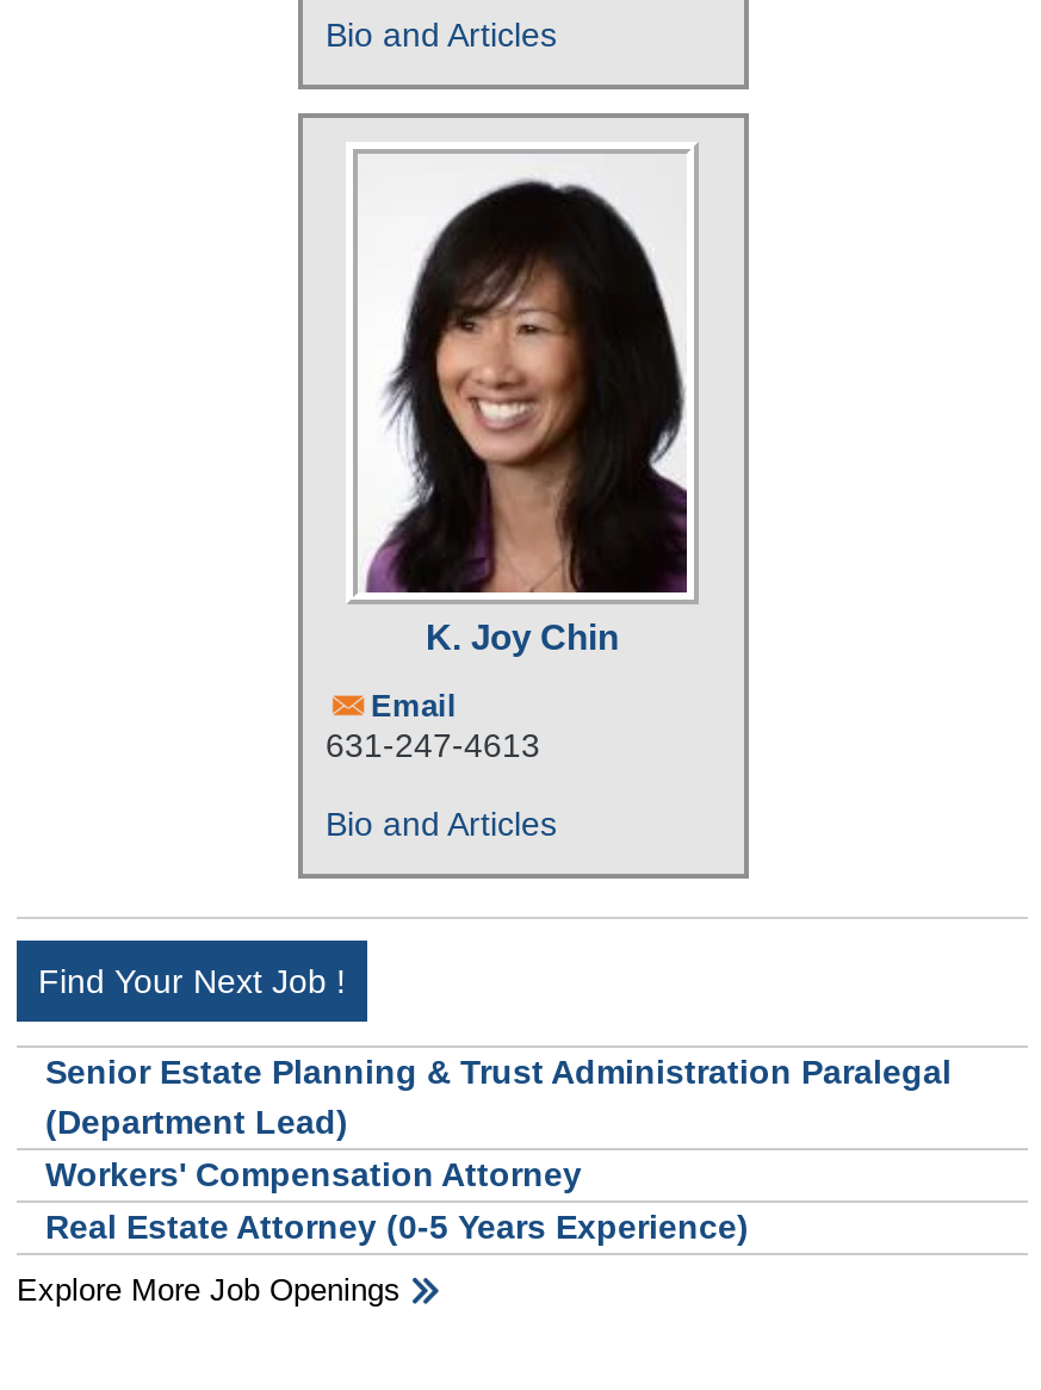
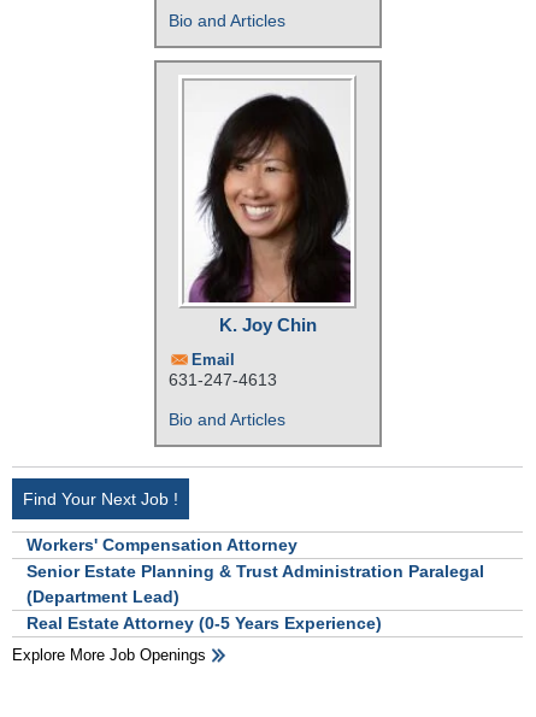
moved down: Senior Estate Planning & Trust Administration Paralegal | (Department Lead)

moved up: Workers' Compensation Attorney
